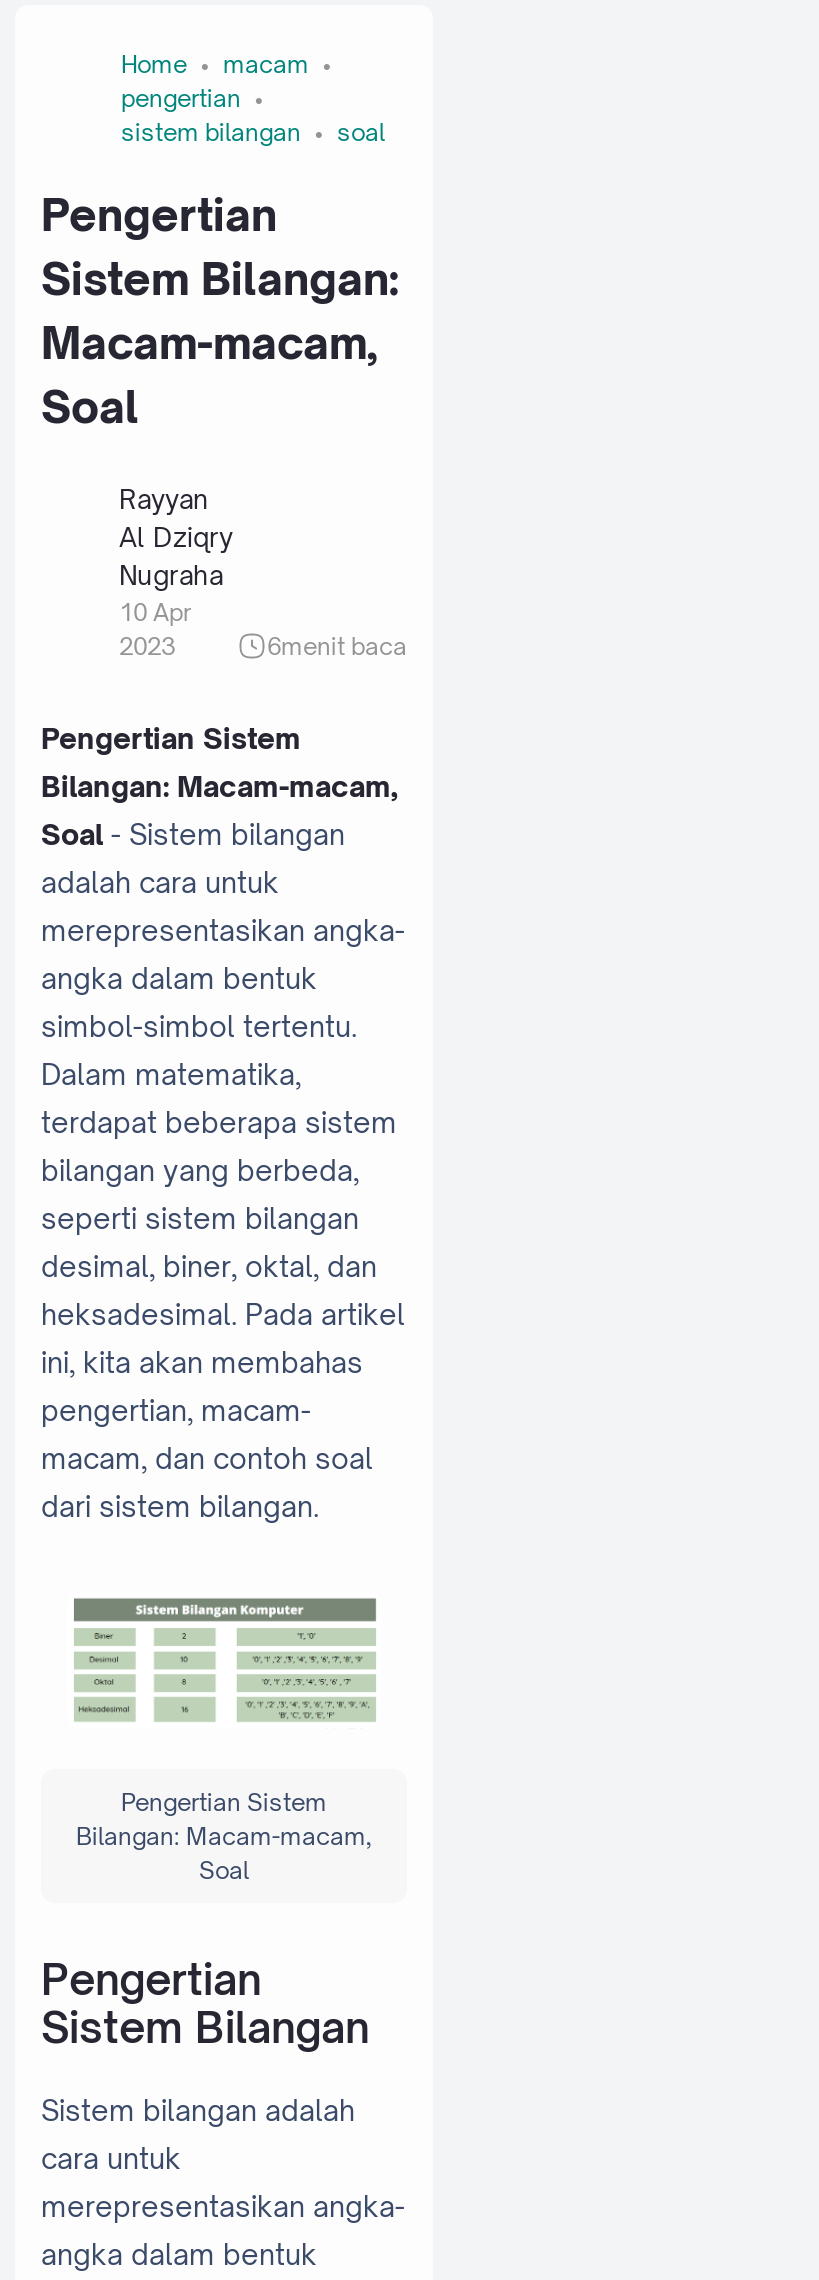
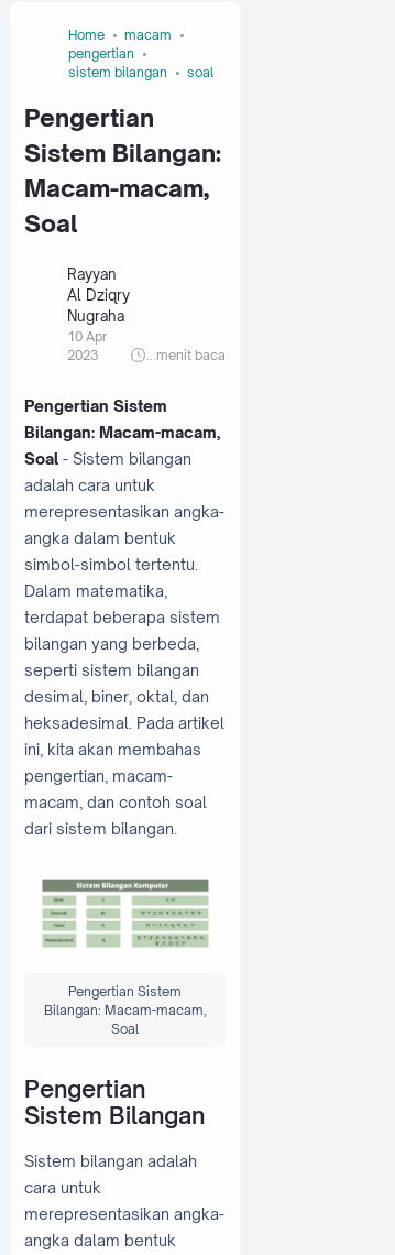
- 6menit baca
+ ...menit baca
